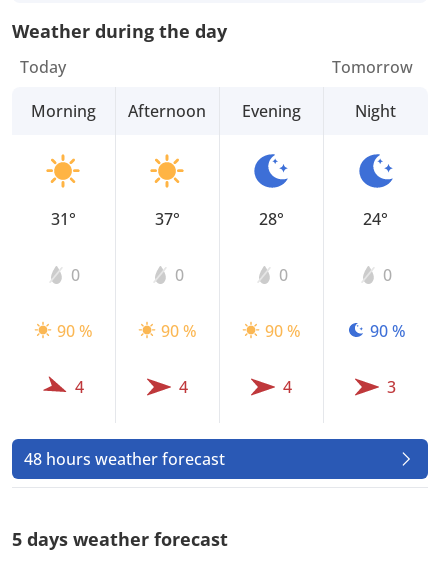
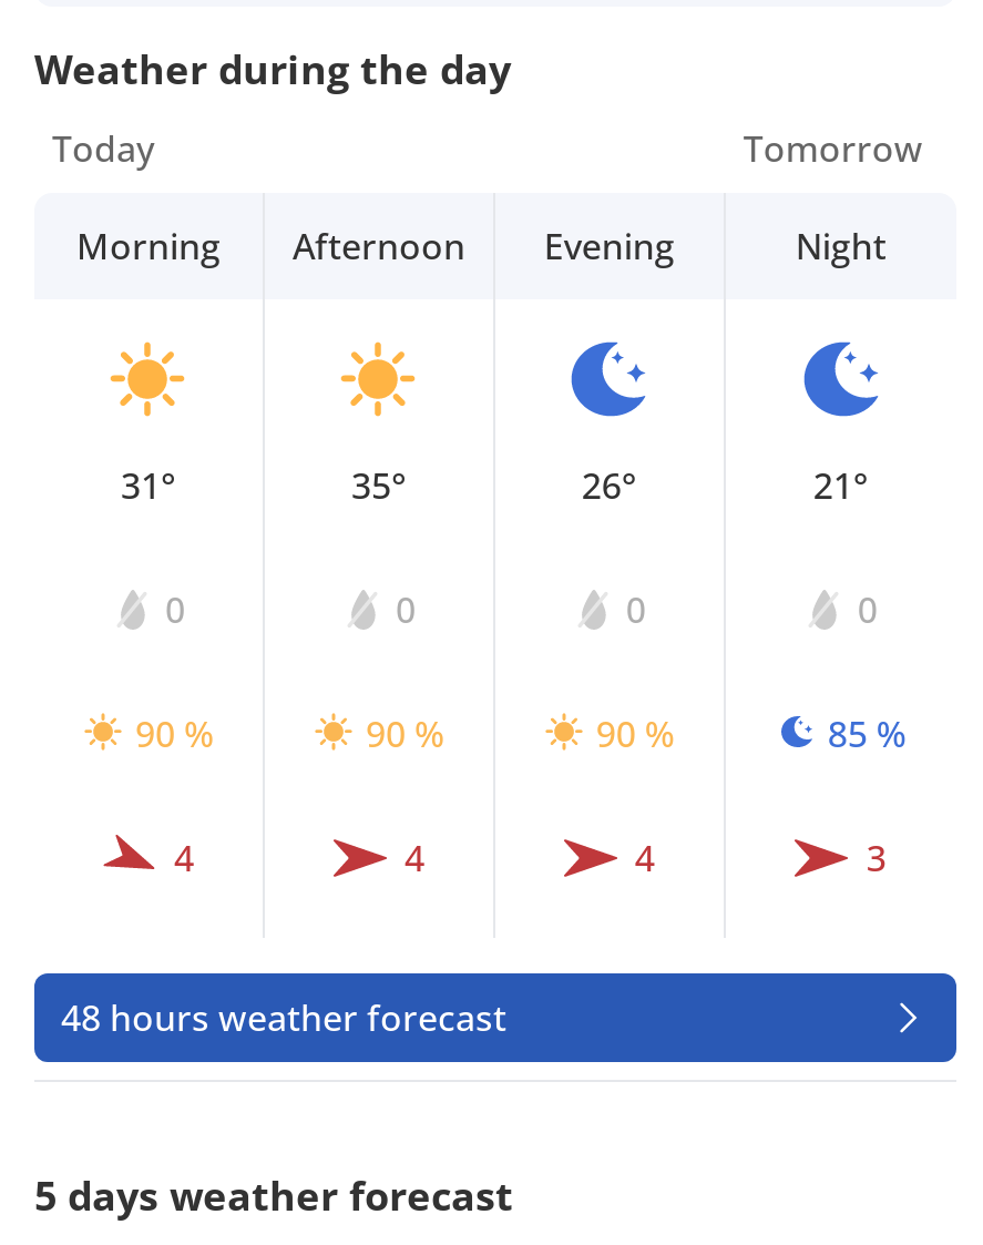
- 37°
+ 35°

- 28°
+ 26°

- 24°
+ 21°

- 90 %
+ 85 %
